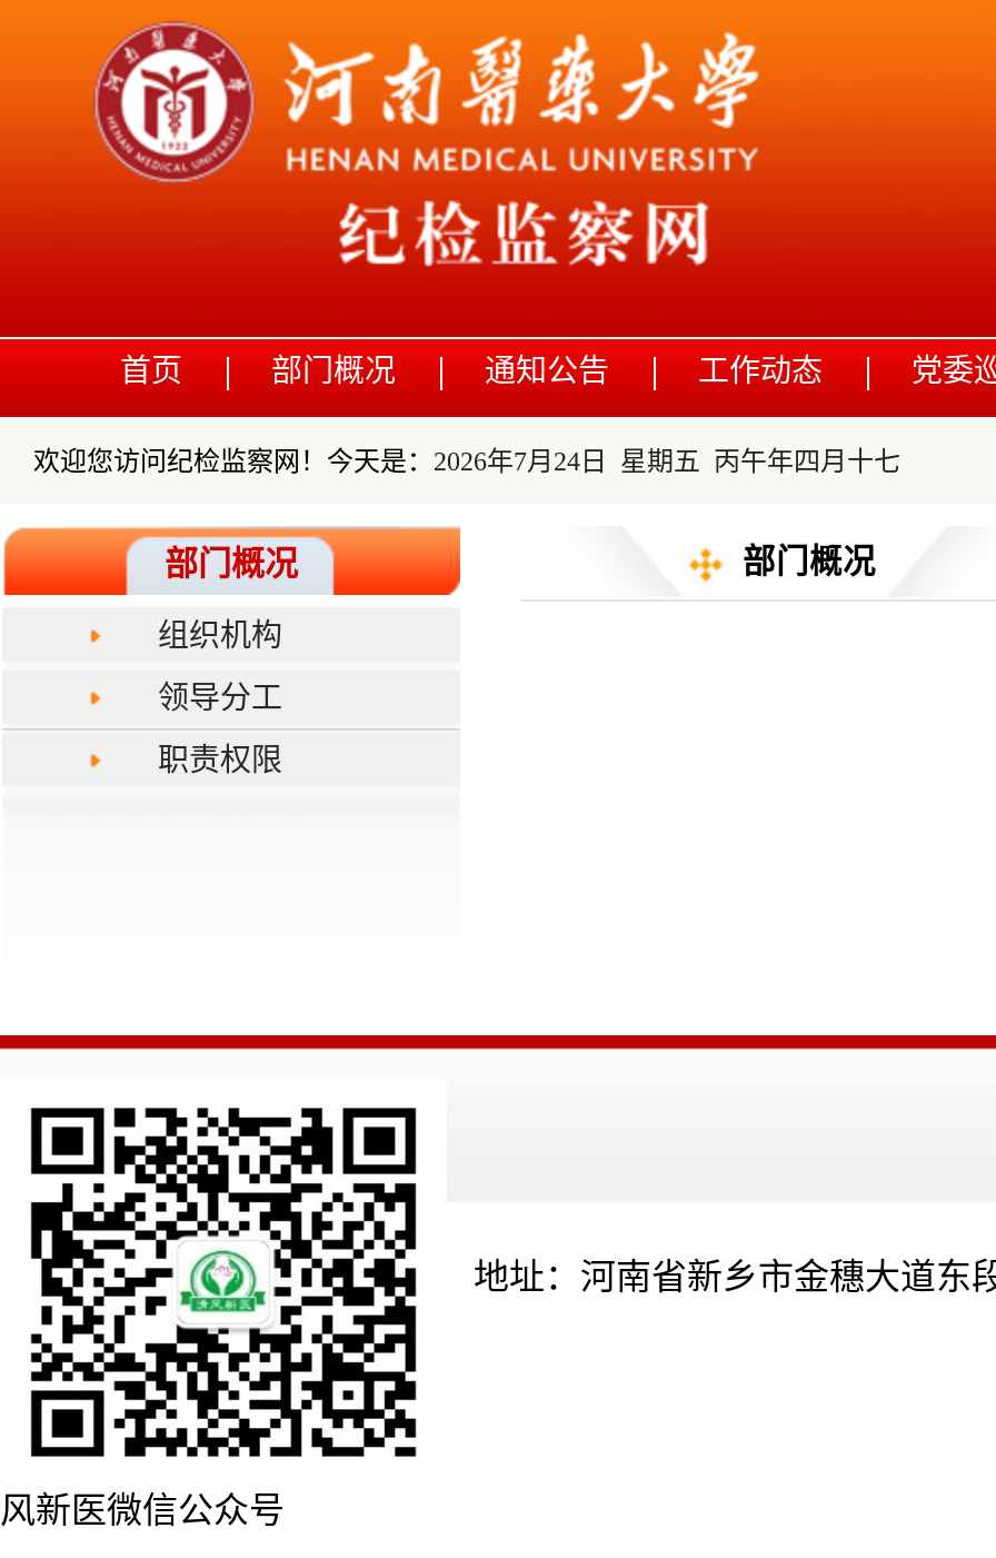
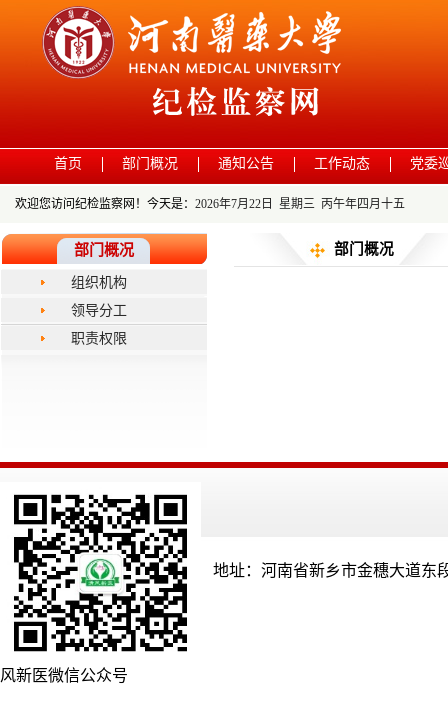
- 欢迎您访问纪检监察网！今天是：2026年7月24日 星期五 丙午年四月十七
+ 欢迎您访问纪检监察网！今天是：2026年7月22日 星期三 丙午年四月十五
